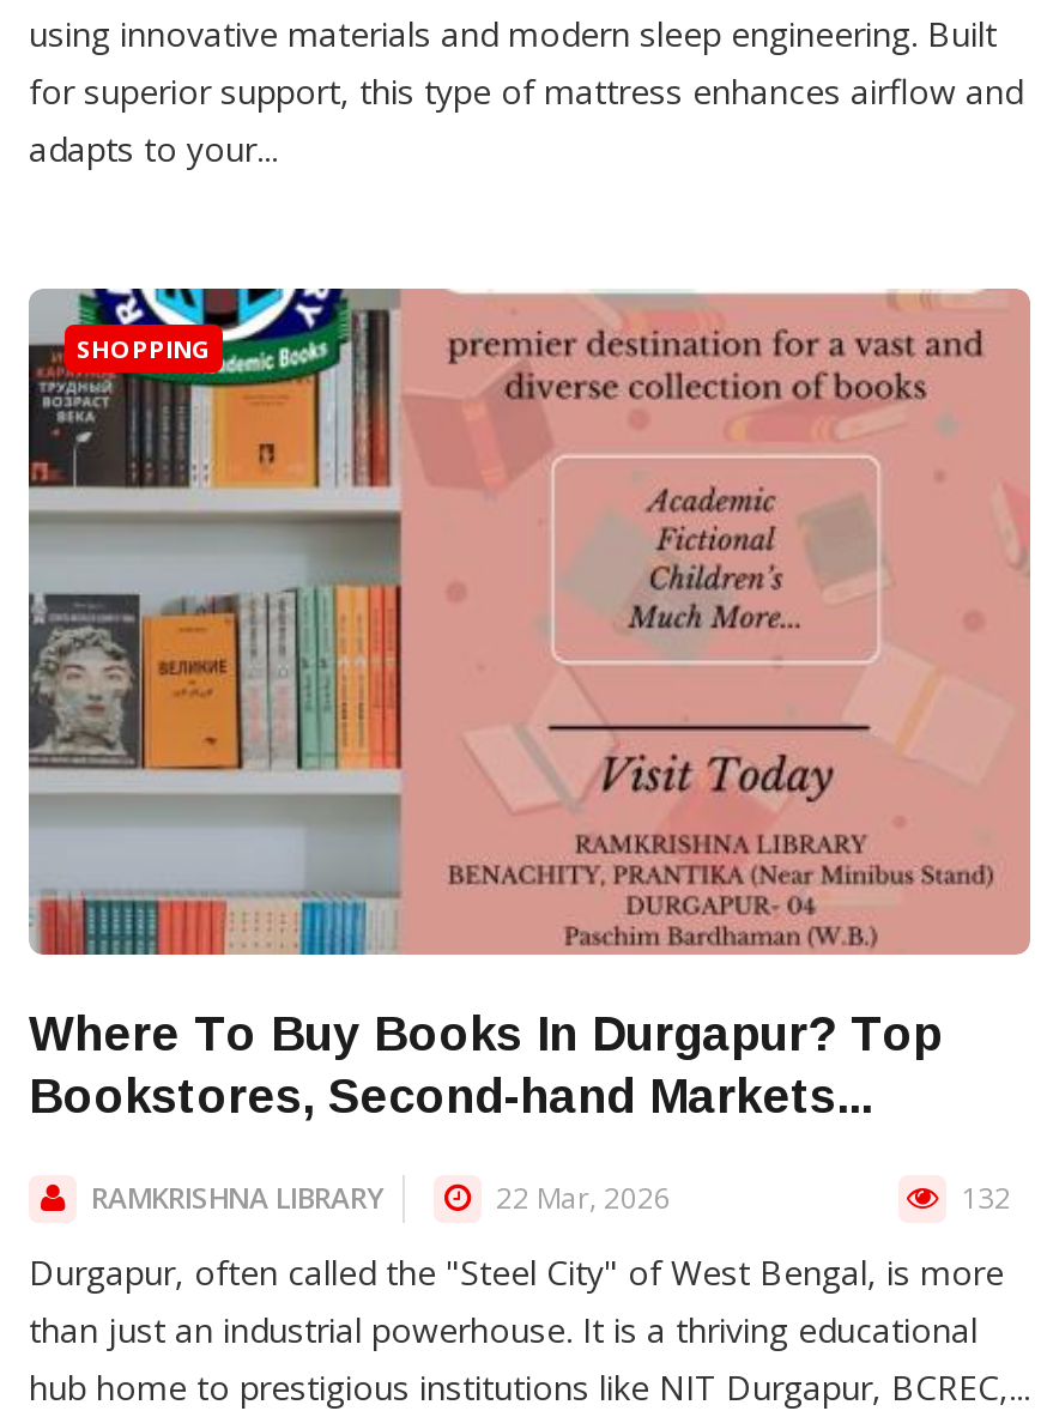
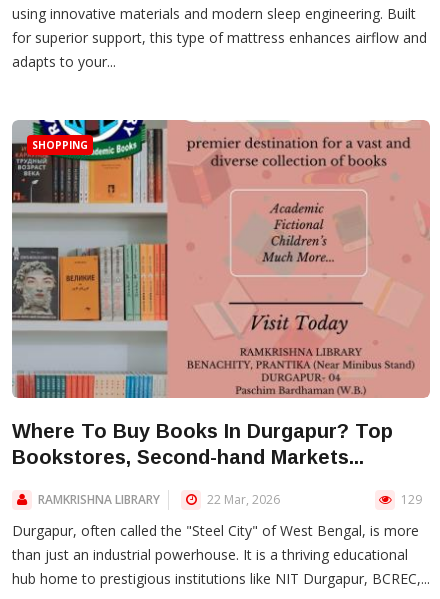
- 132
+ 129
